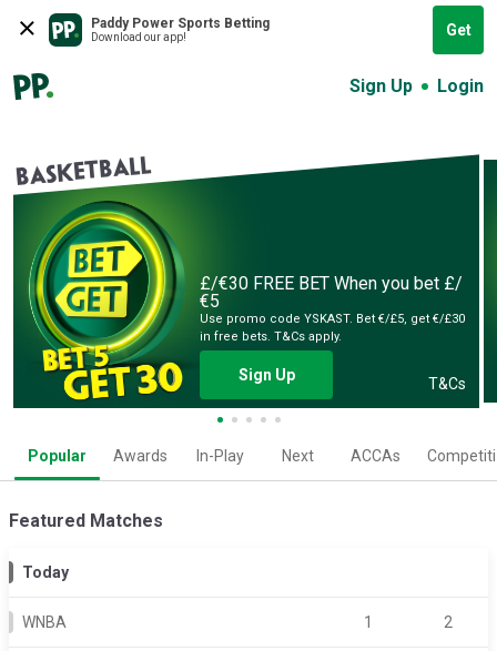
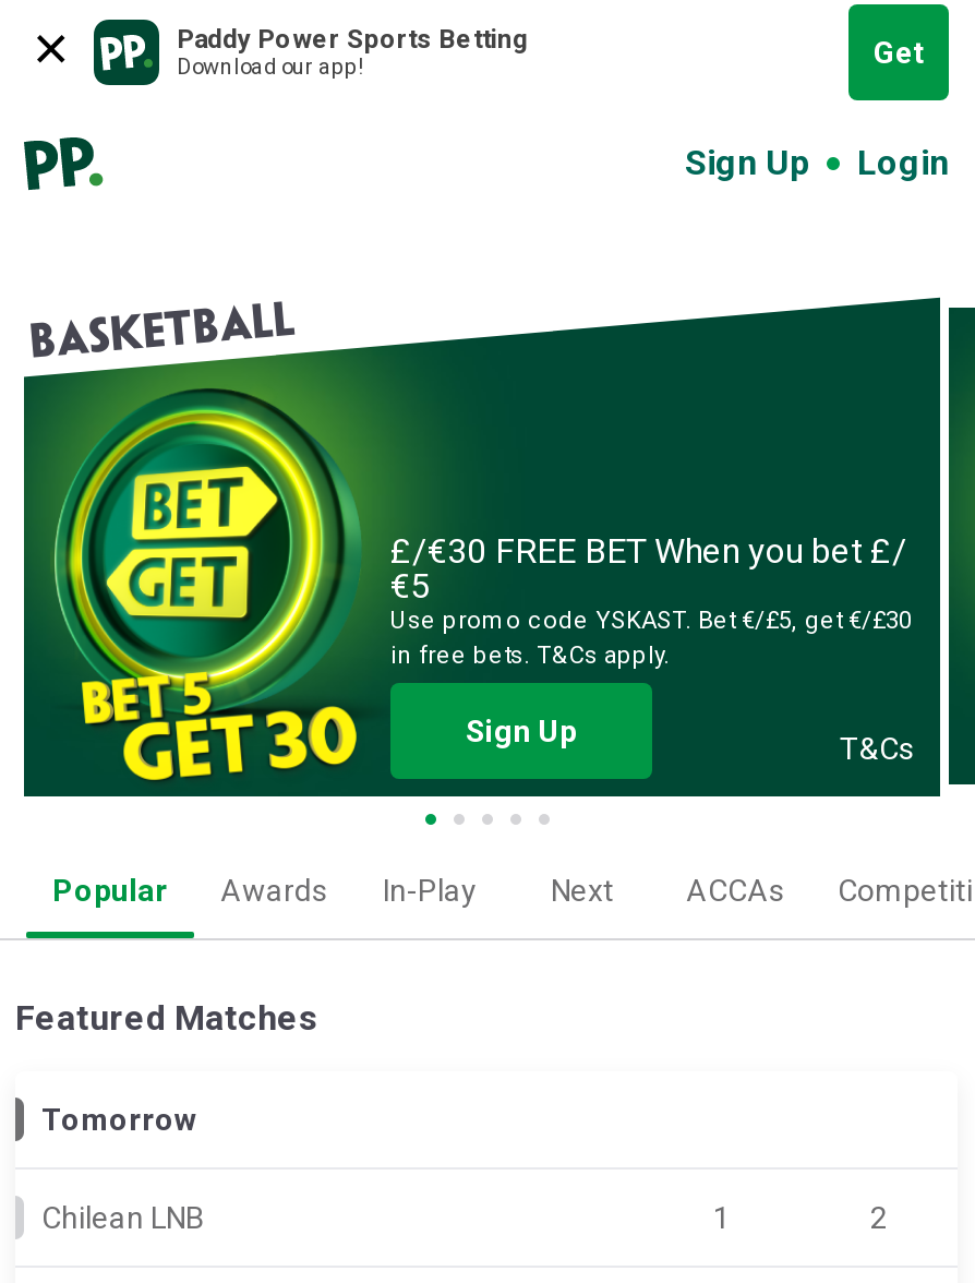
- Today
+ Tomorrow

- WNBA
+ Chilean LNB
